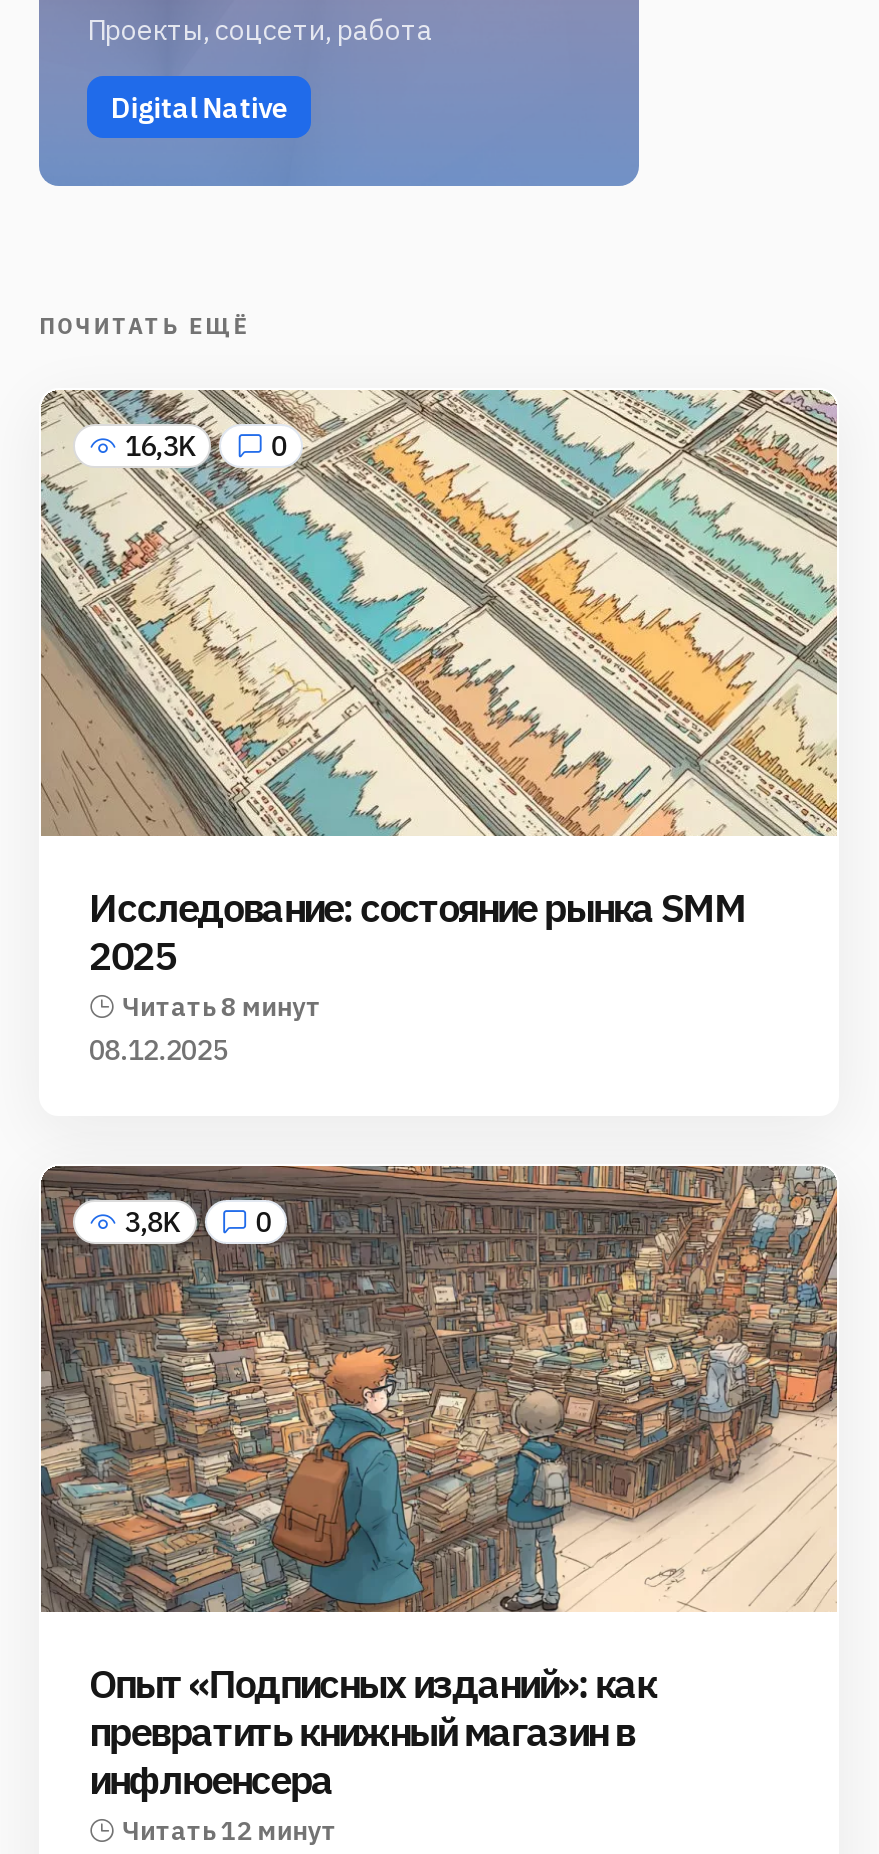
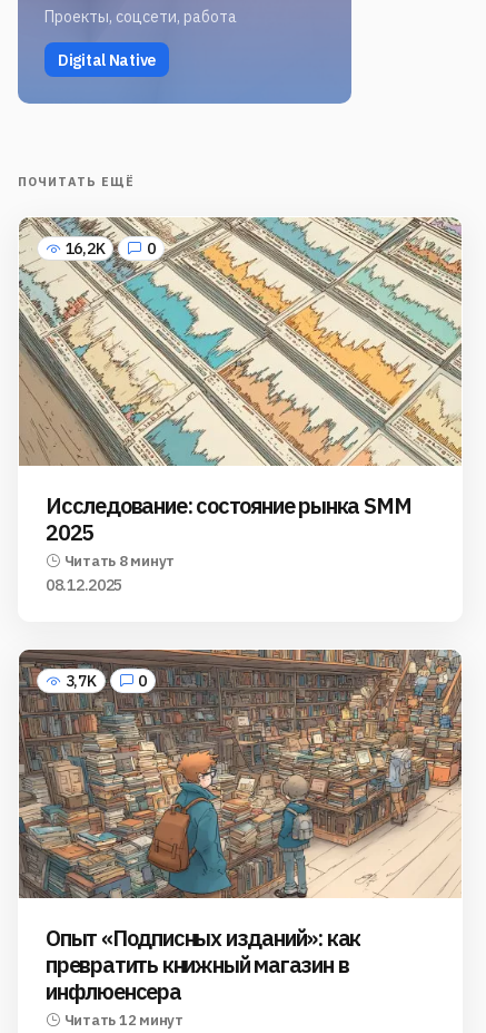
- 16,3K
+ 16,2K

- 3,8K
+ 3,7K
